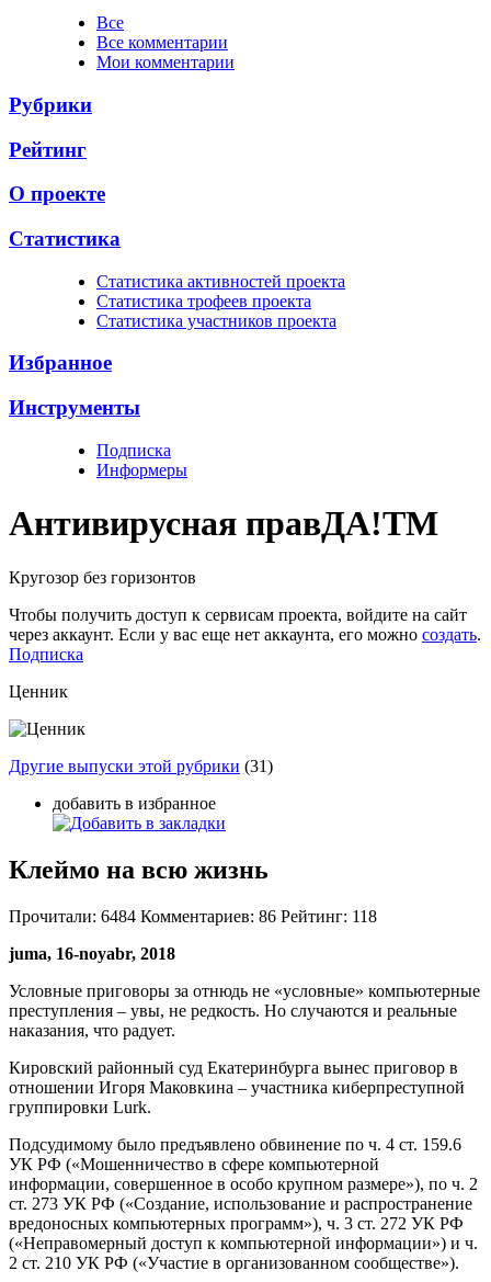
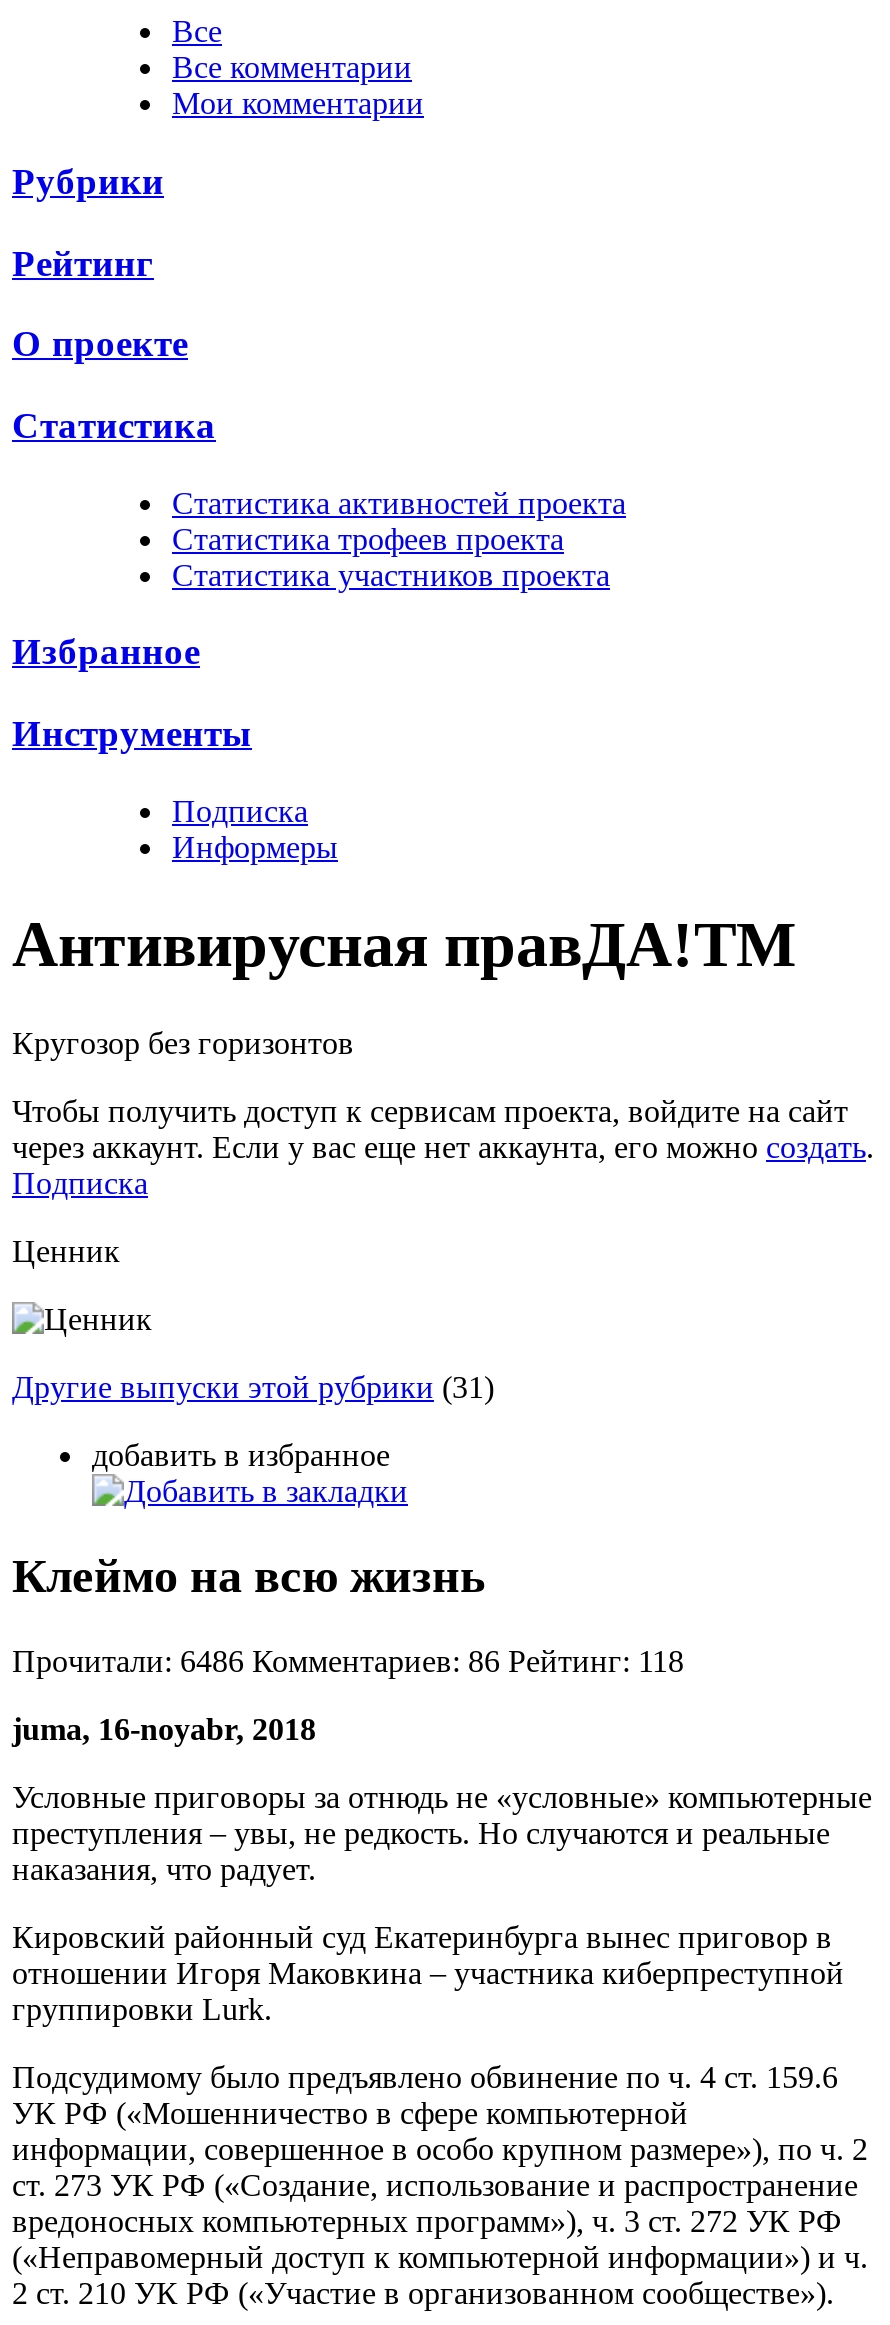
- Прочитали: 6484 Комментариев: 86 Рейтинг: 118
+ Прочитали: 6486 Комментариев: 86 Рейтинг: 118
